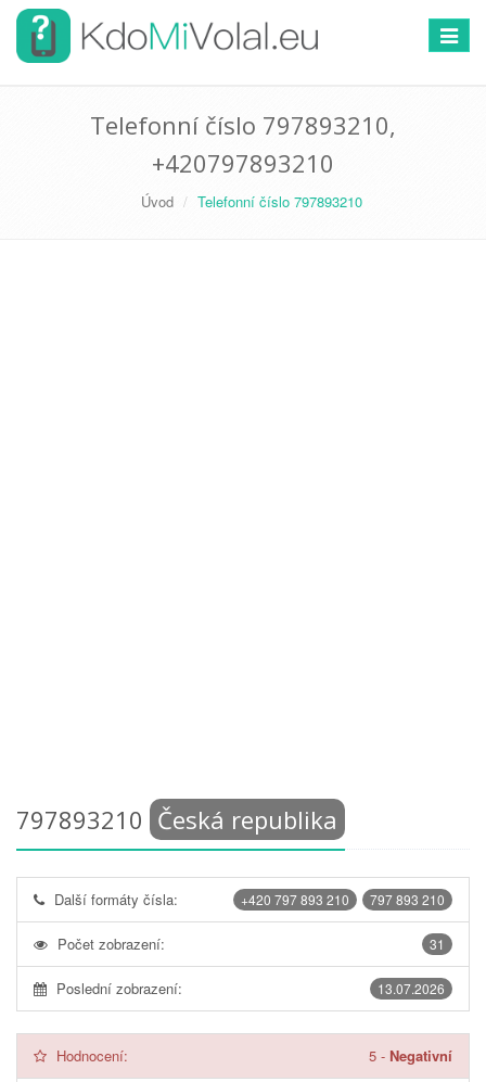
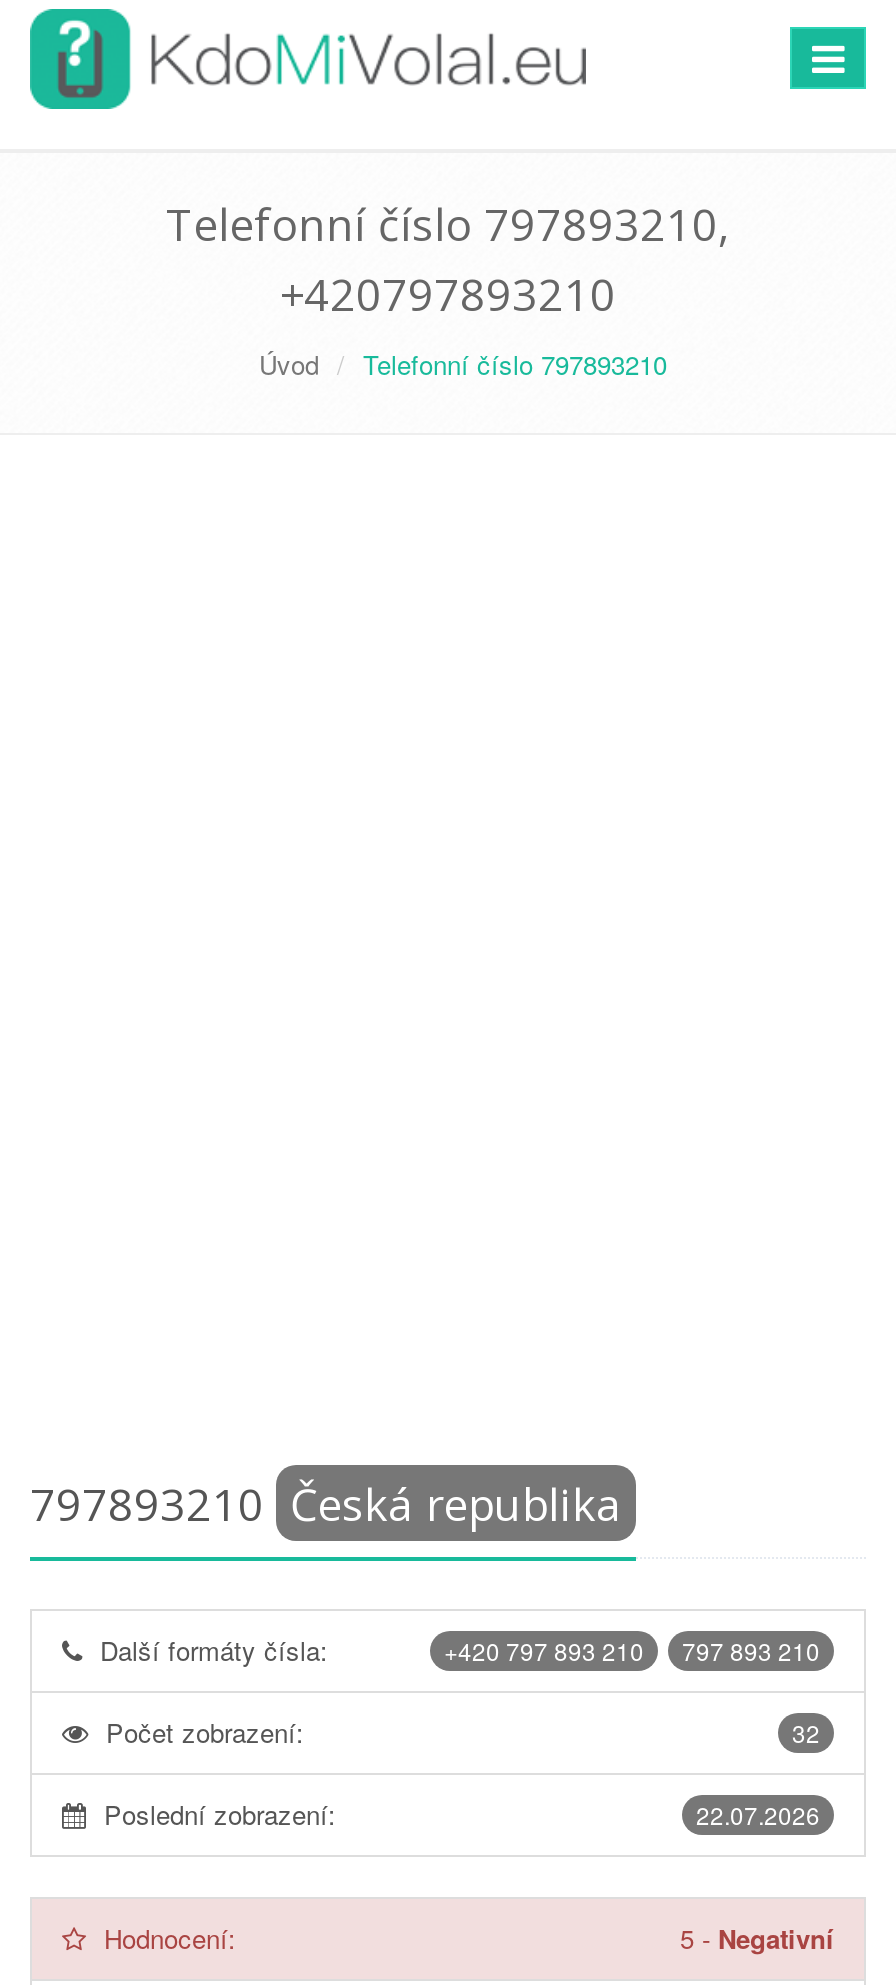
- 31
+ 32

- 13.07.2026
+ 22.07.2026
